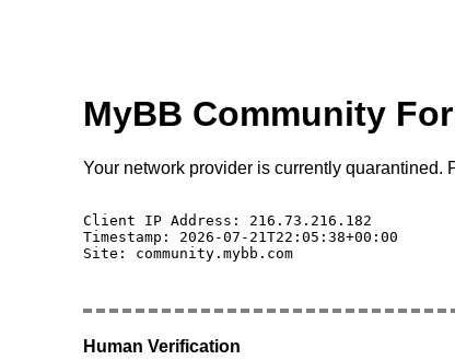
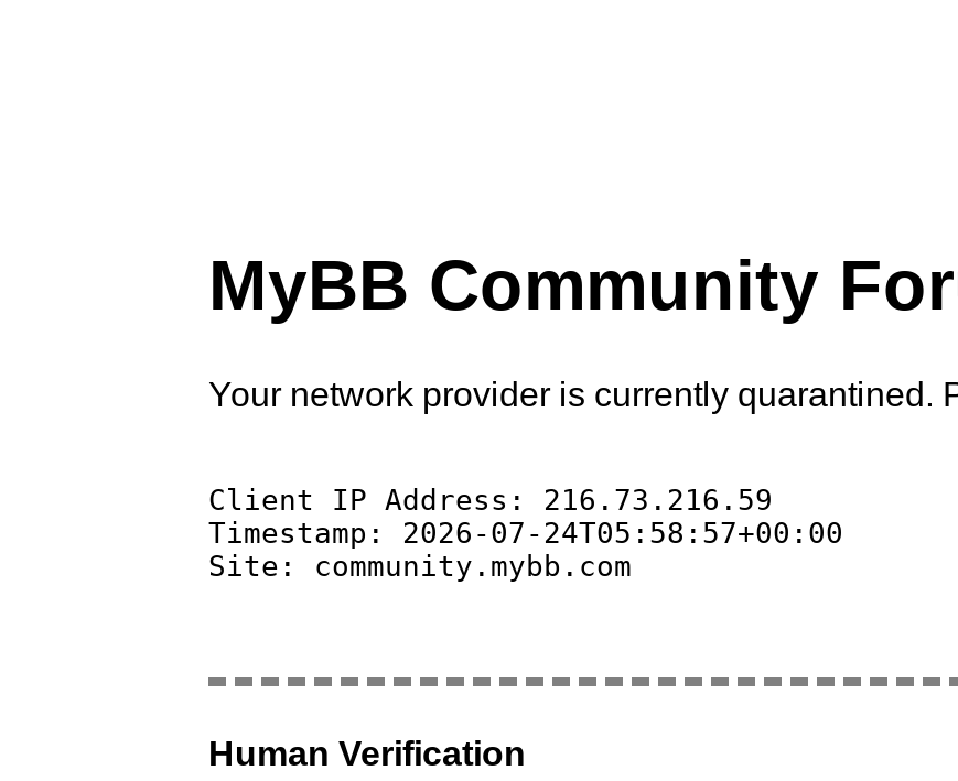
- Client IP Address: 216.73.216.182
+ Client IP Address: 216.73.216.59

- Timestamp: 2026-07-21T22:05:38+00:00
+ Timestamp: 2026-07-24T05:58:57+00:00
